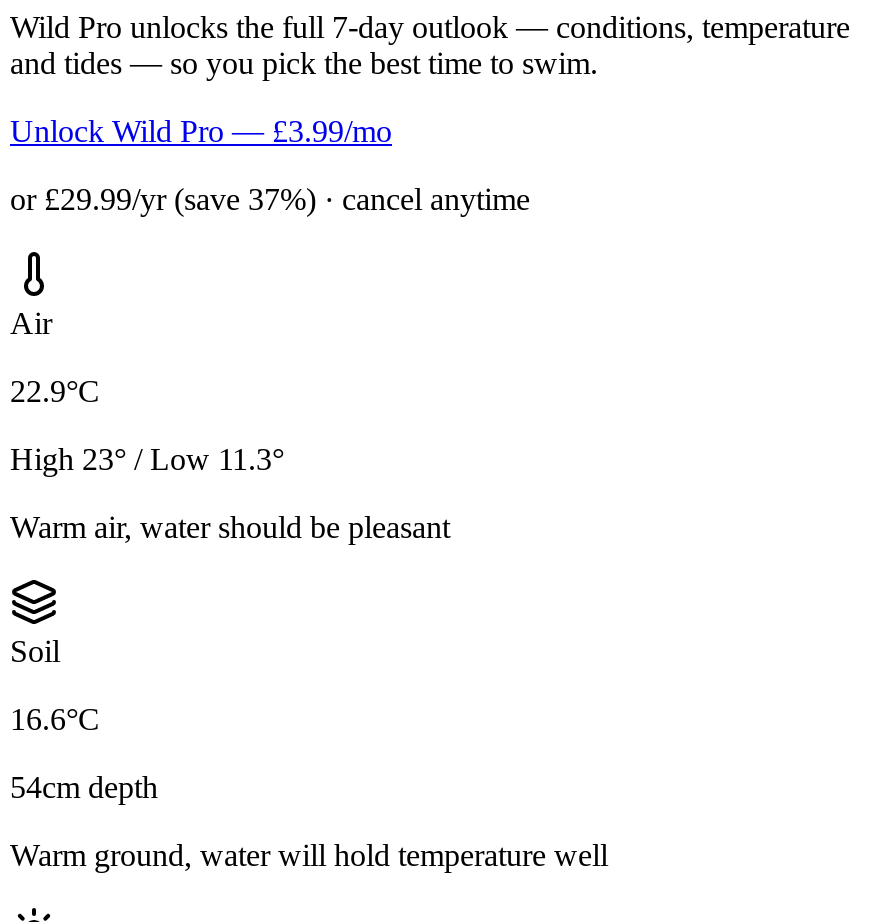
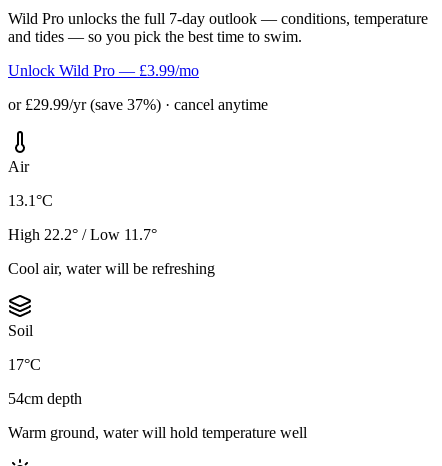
- 22.9°C
+ 13.1°C

- High 23° / Low 11.3°
+ High 22.2° / Low 11.7°

- Warm air, water should be pleasant
+ Cool air, water will be refreshing

- 16.6°C
+ 17°C
